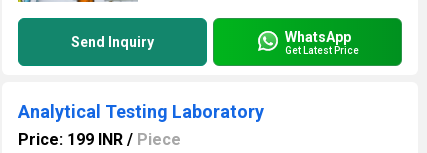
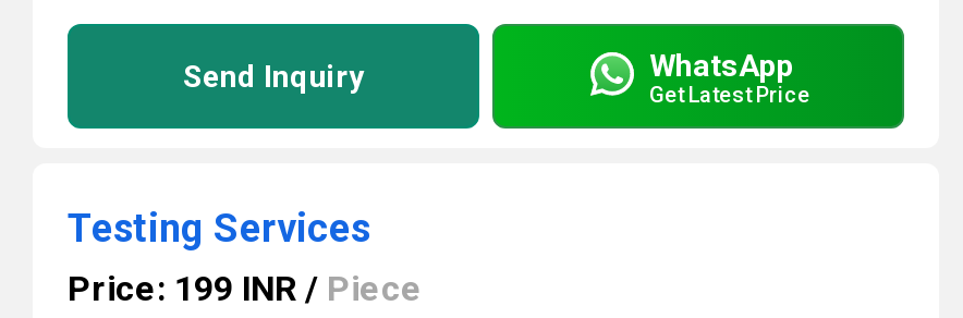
- Analytical Testing Laboratory
+ Testing Services
